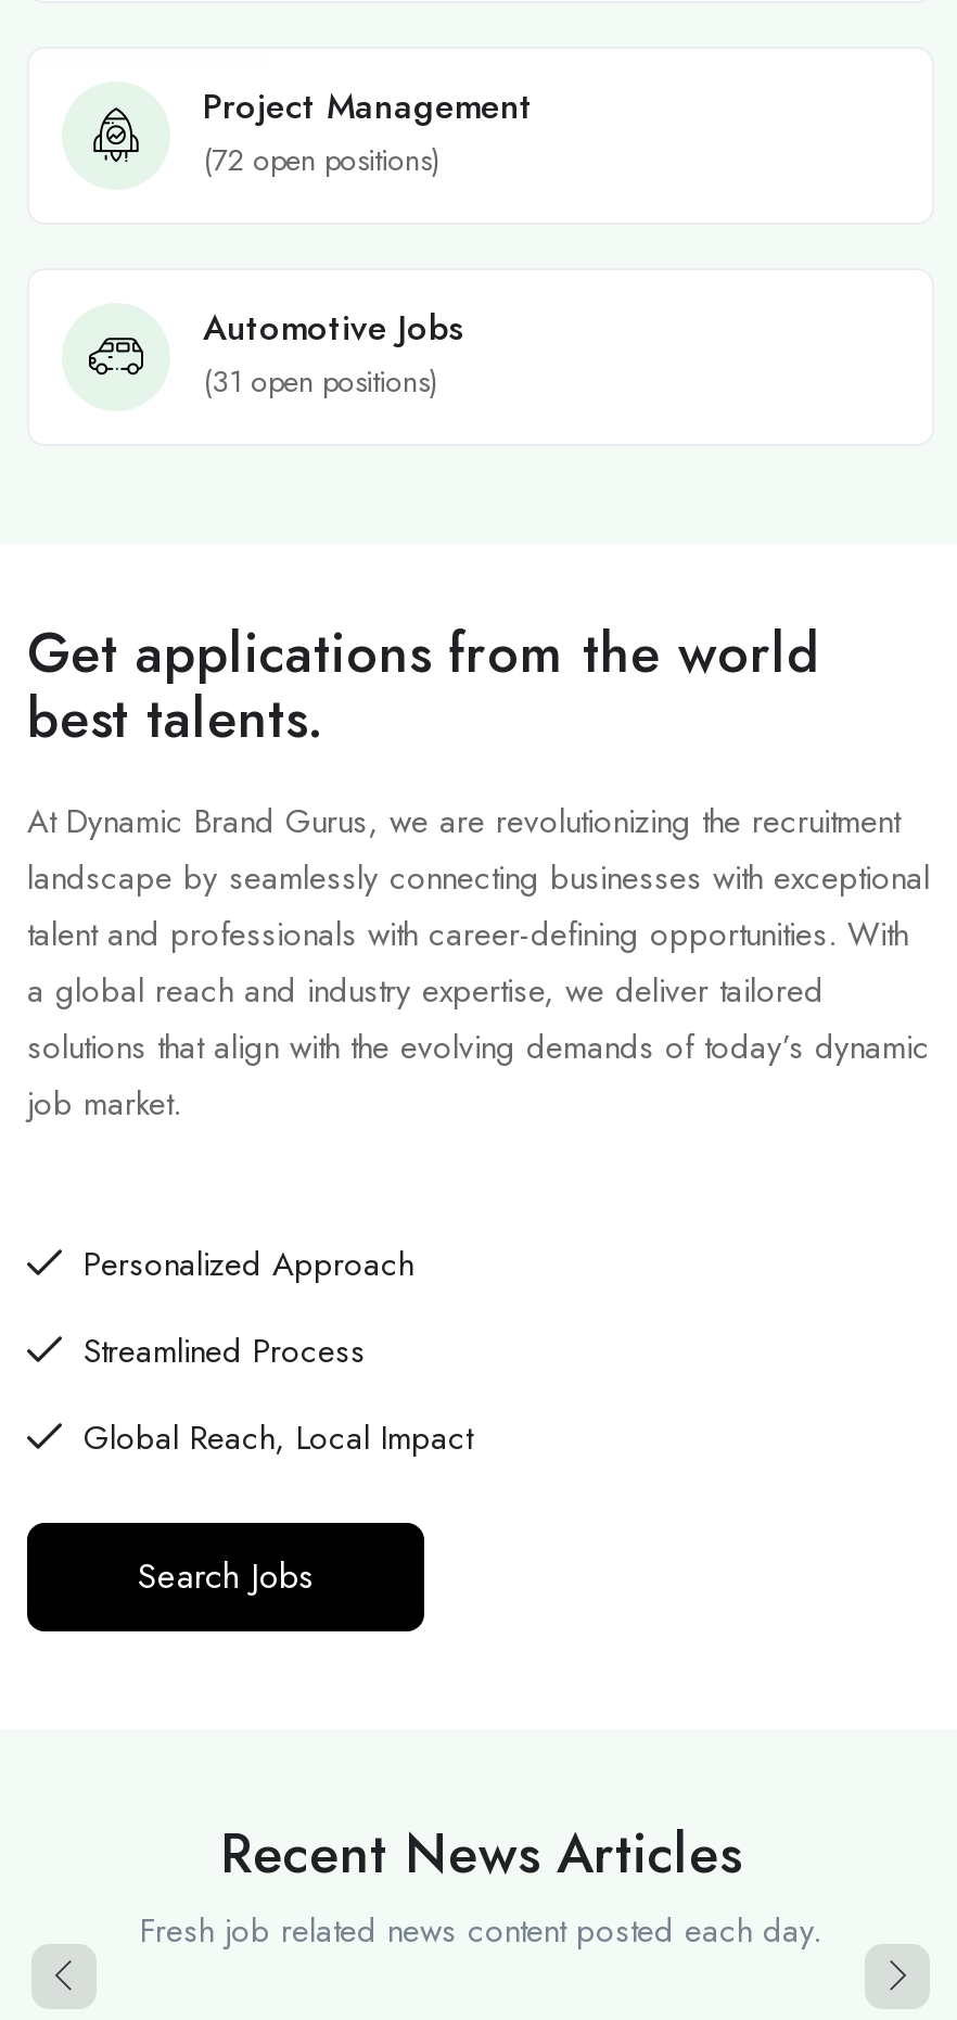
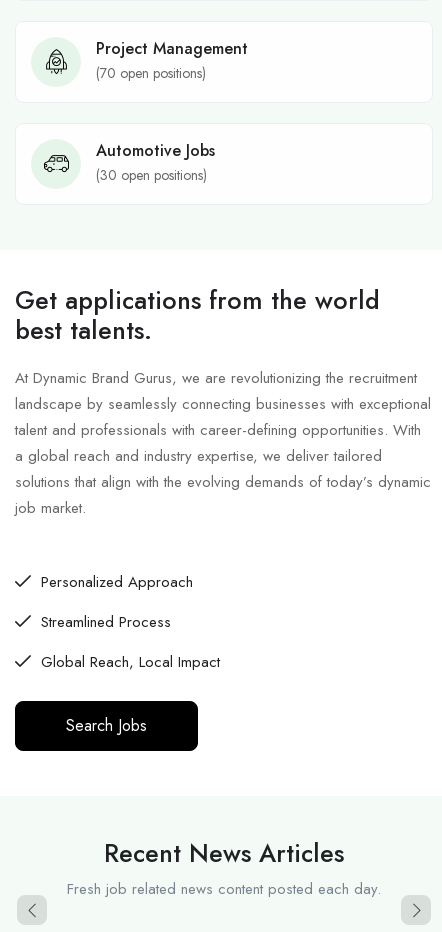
- (72 open positions)
+ (70 open positions)

- (31 open positions)
+ (30 open positions)
